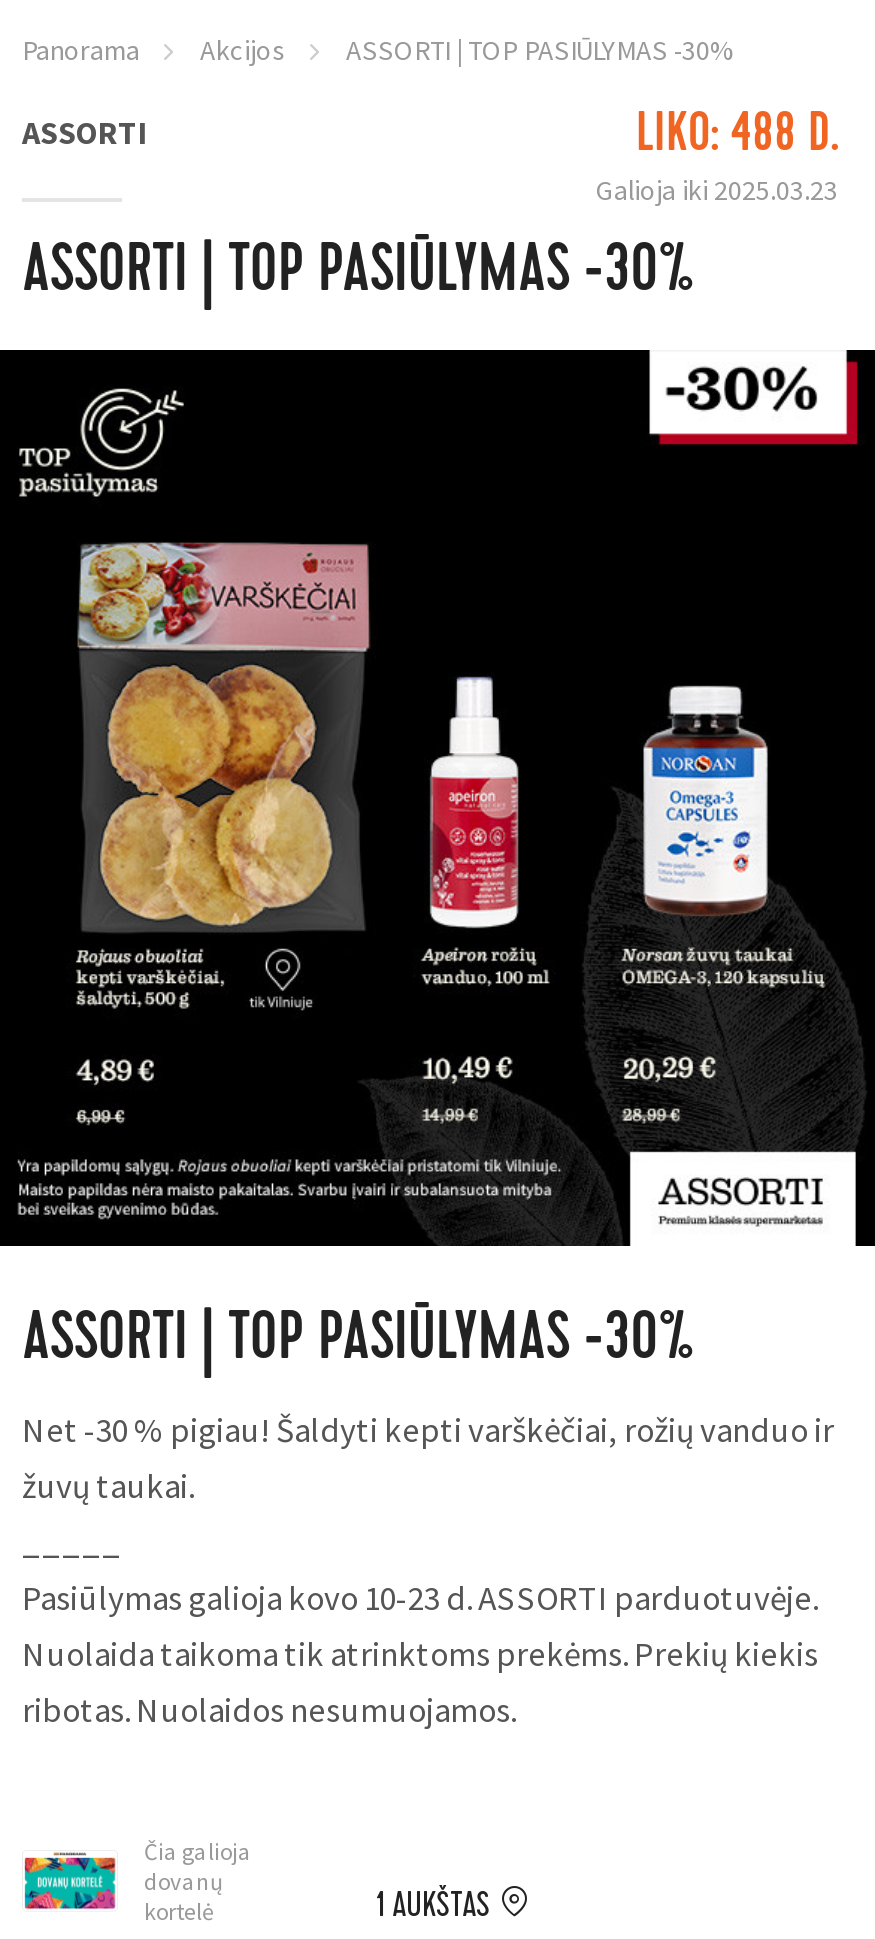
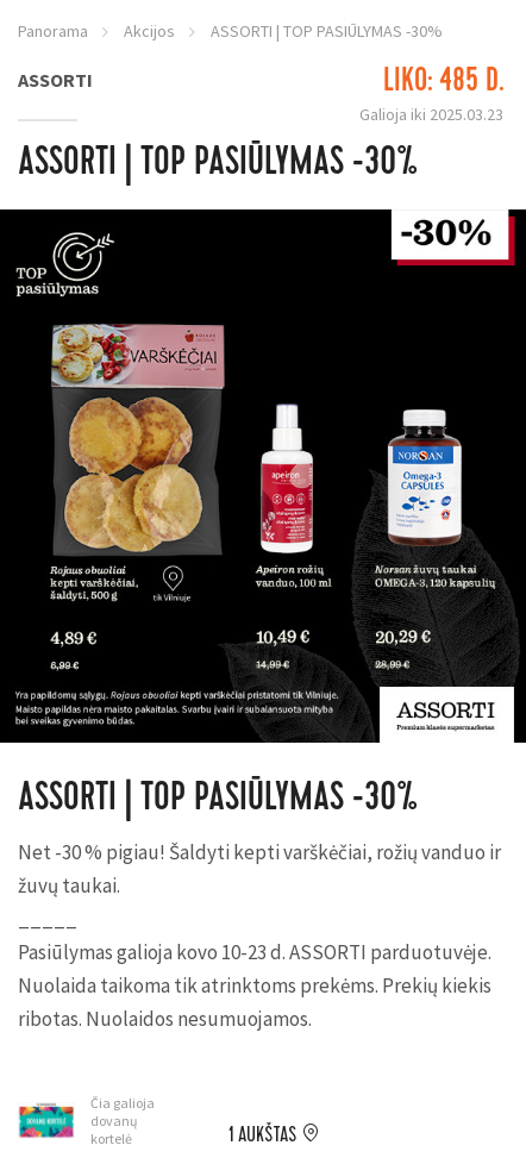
- LIKO: 488 D.
+ LIKO: 485 D.
